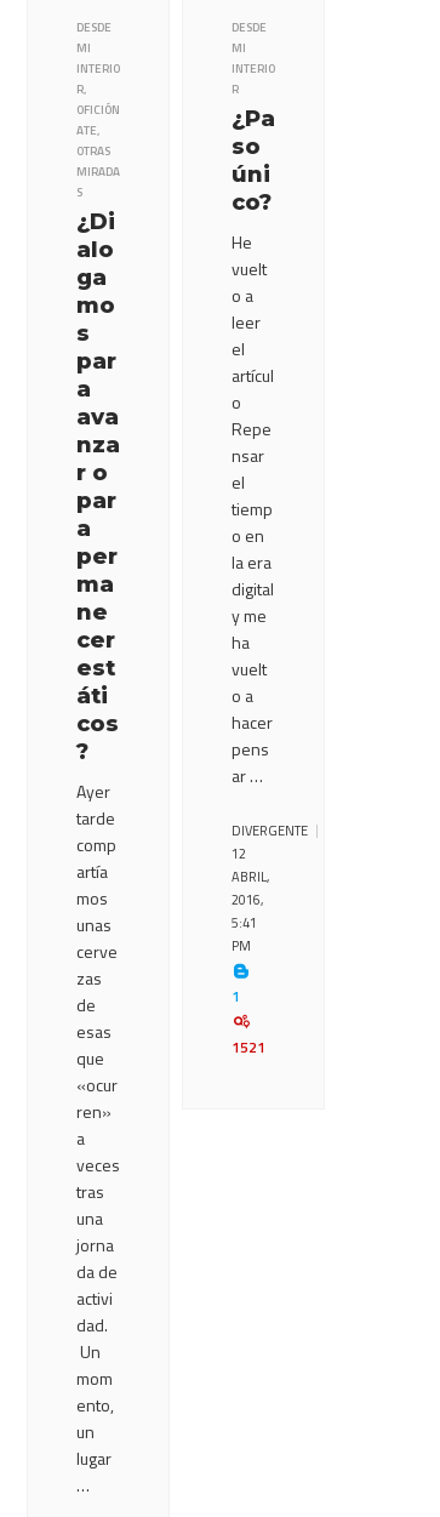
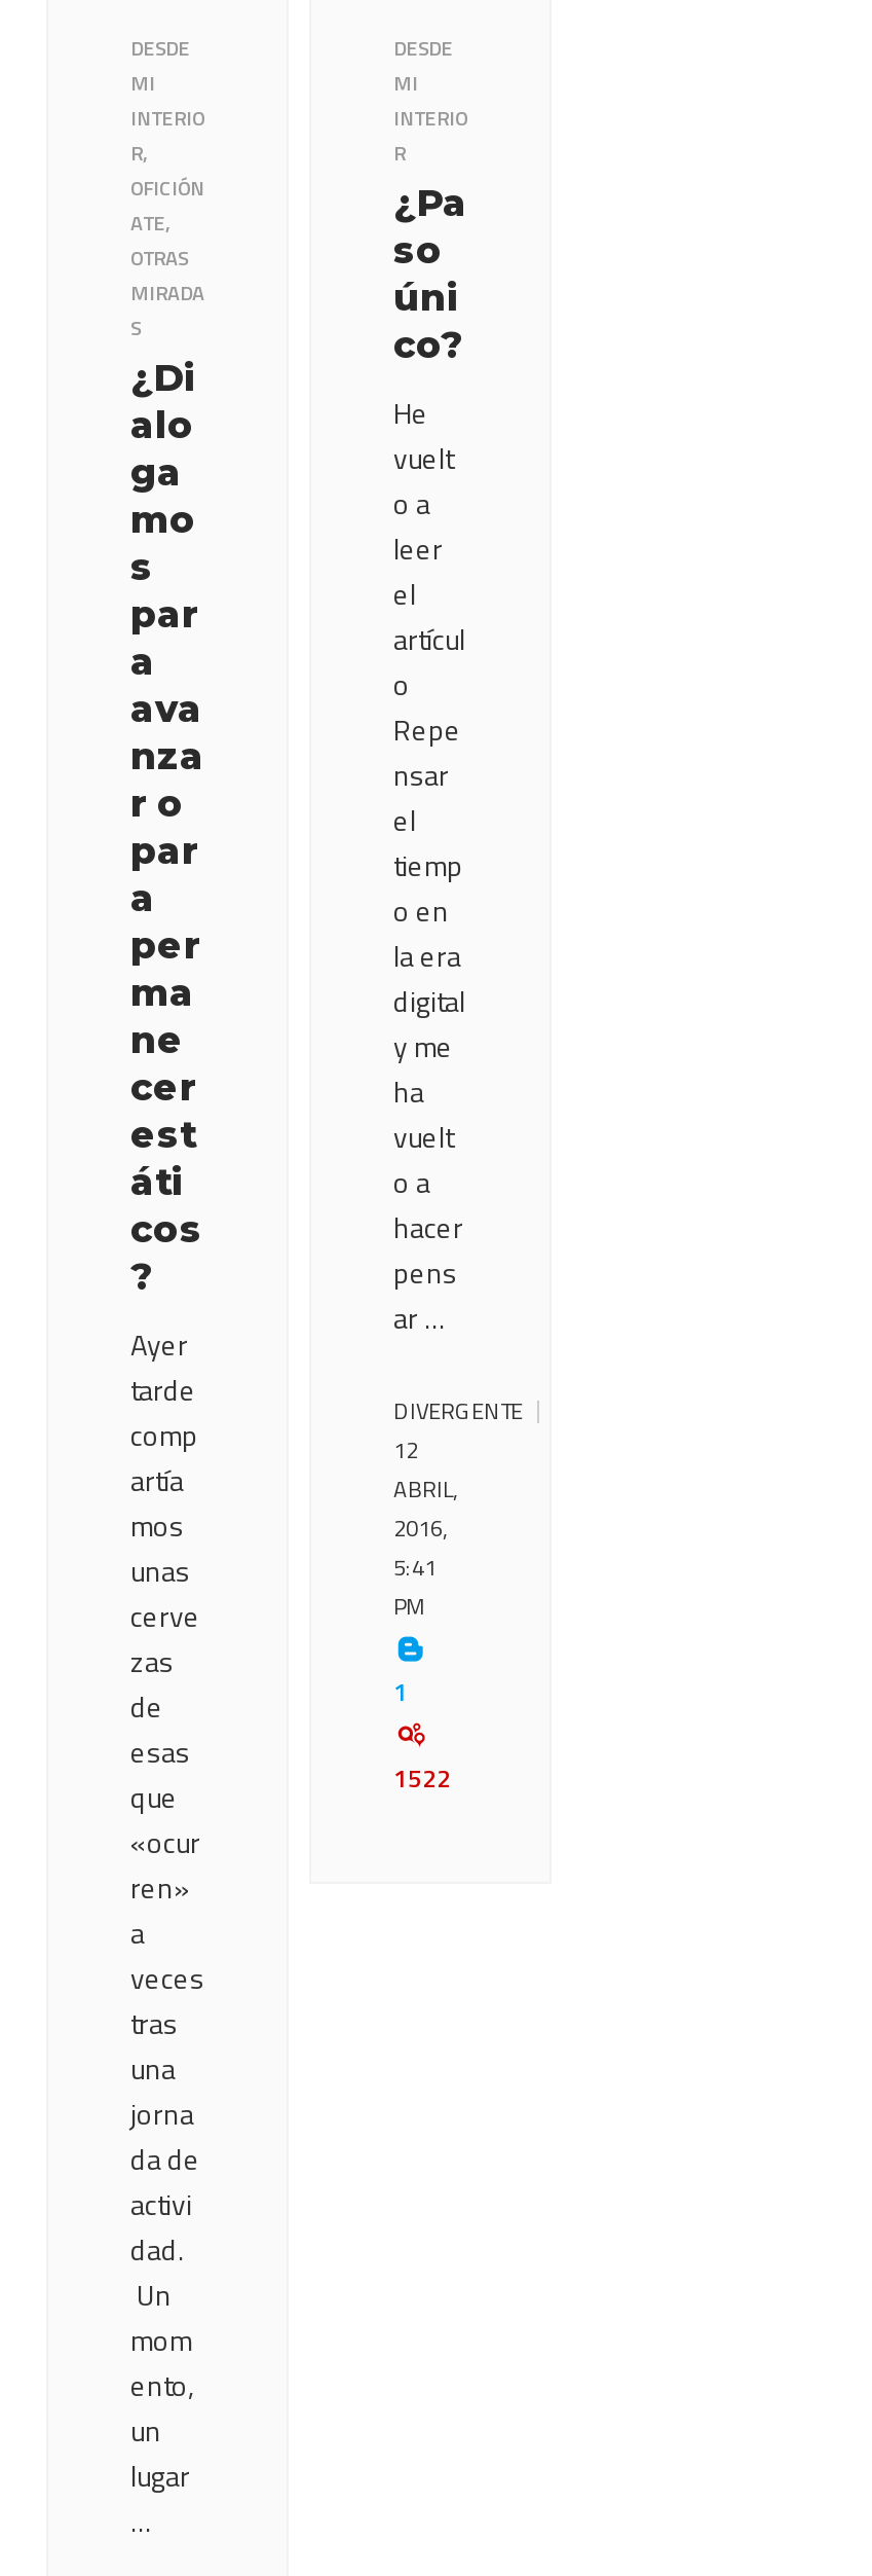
- 1521
+ 1522
